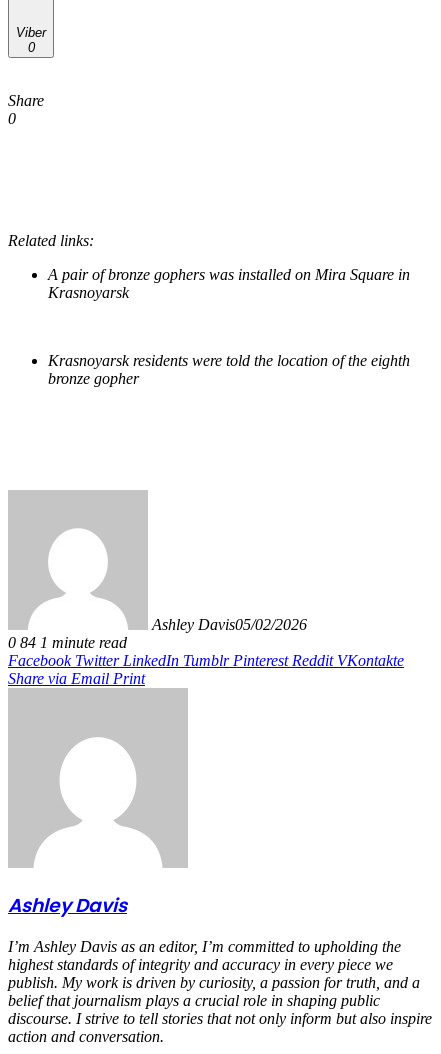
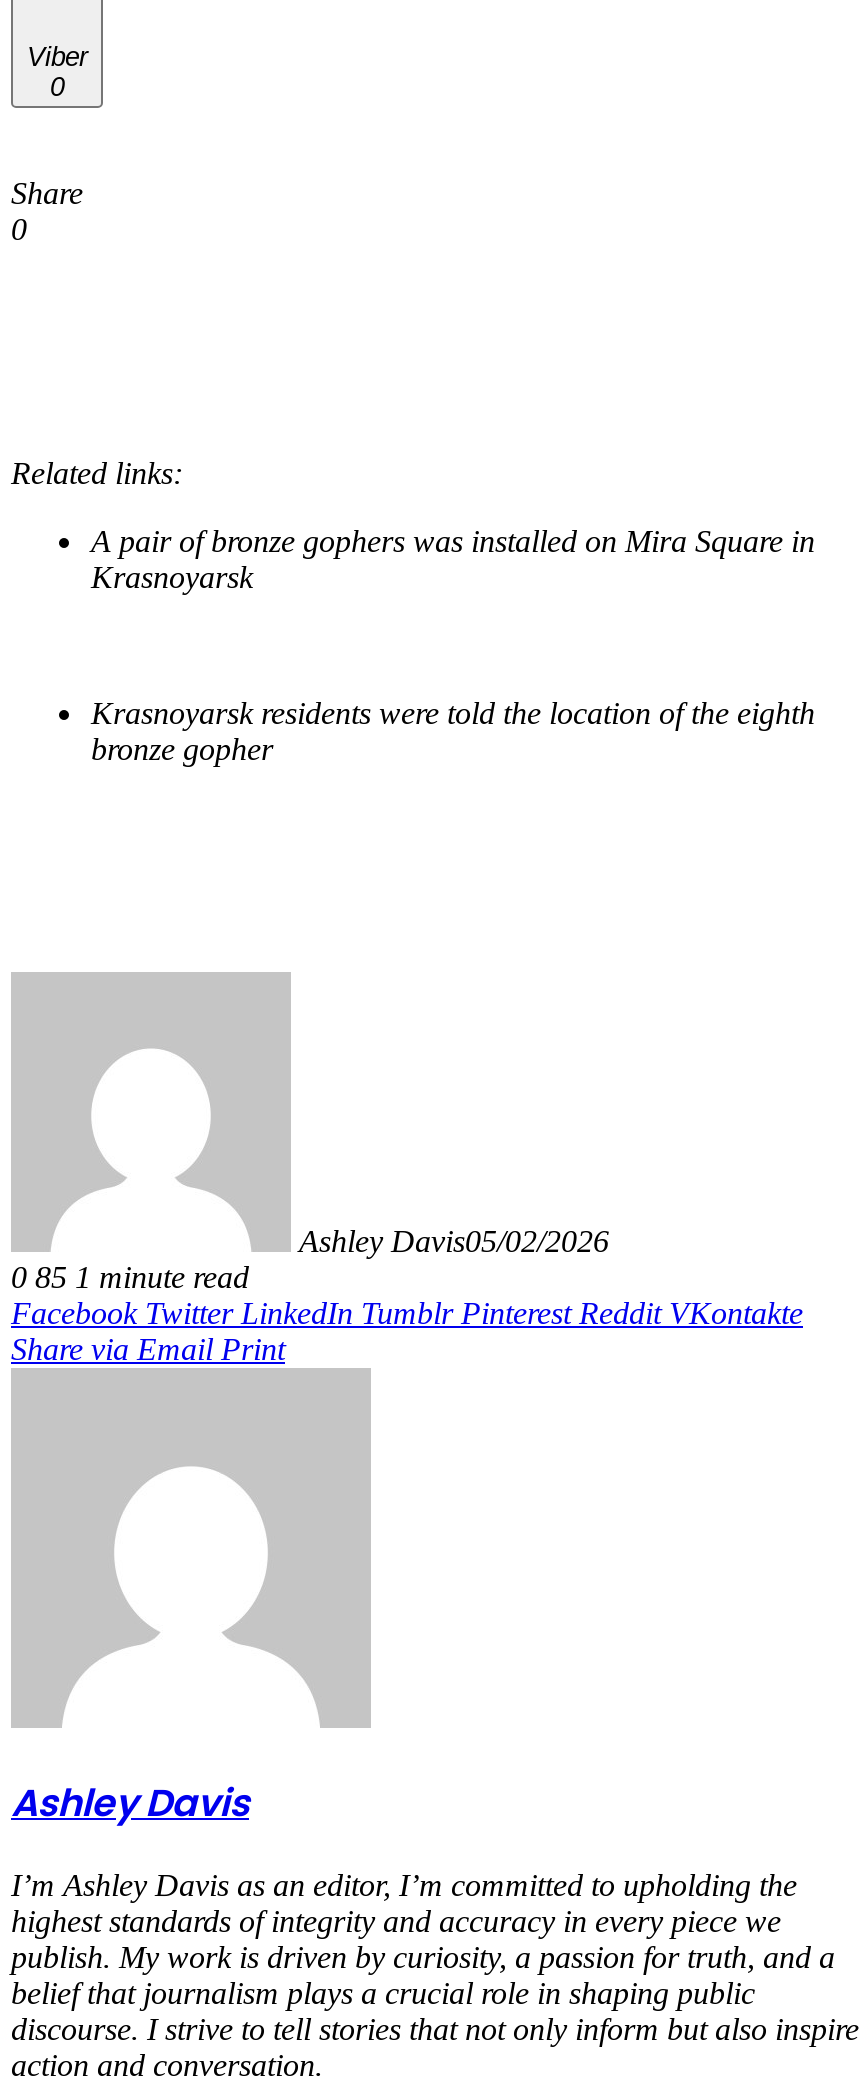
- 0 84 1 minute read
+ 0 85 1 minute read
